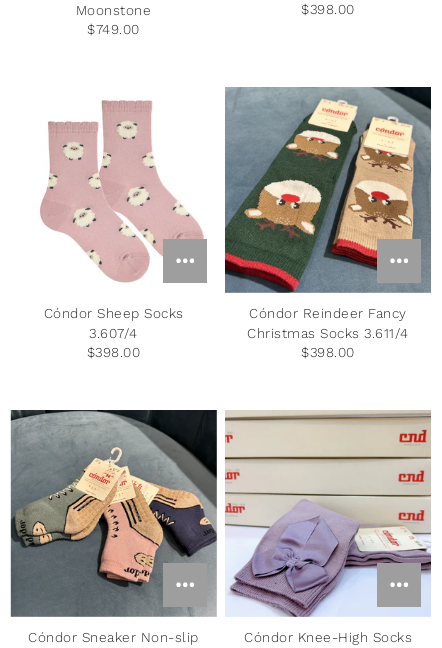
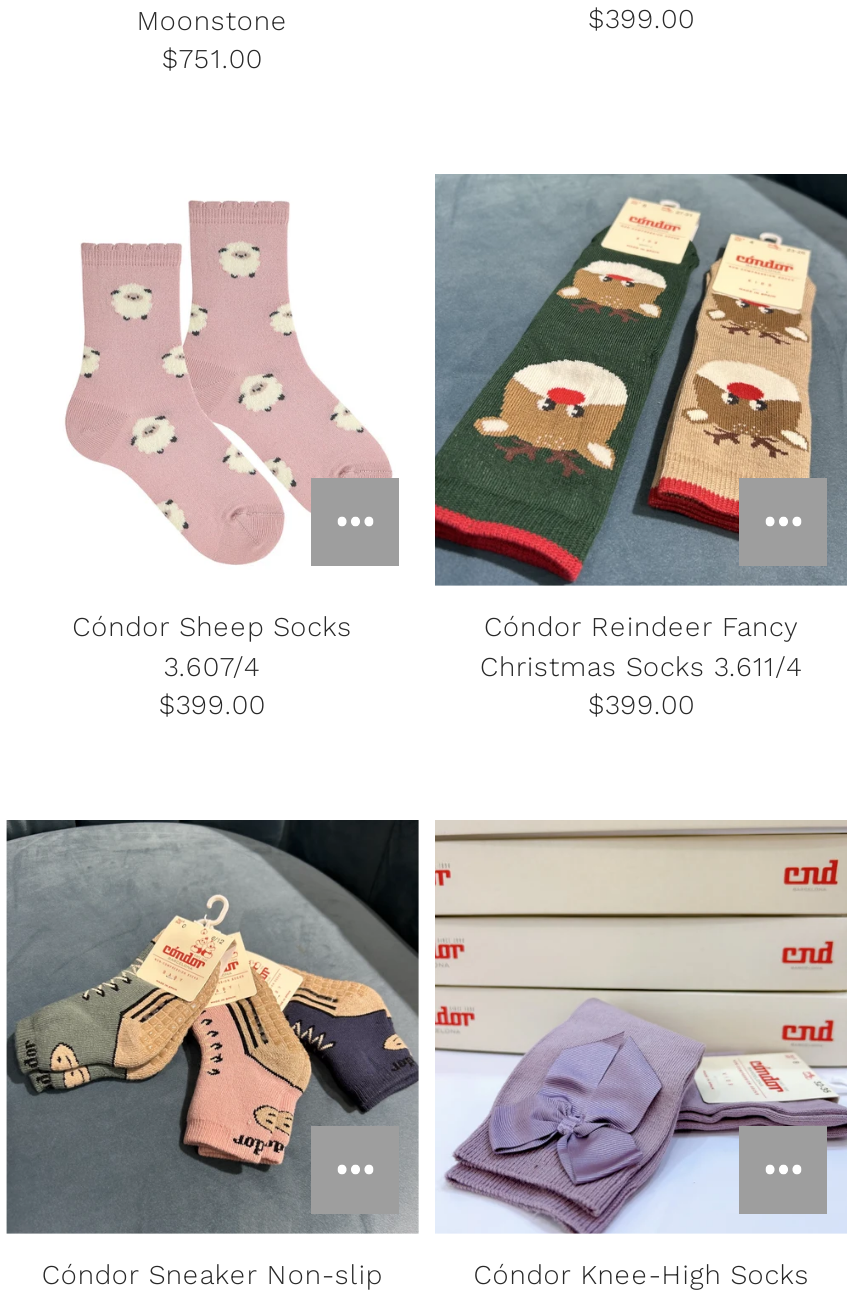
- $398.00
+ $399.00

- $749.00
+ $751.00

- $398.00
+ $399.00

- $398.00
+ $399.00
